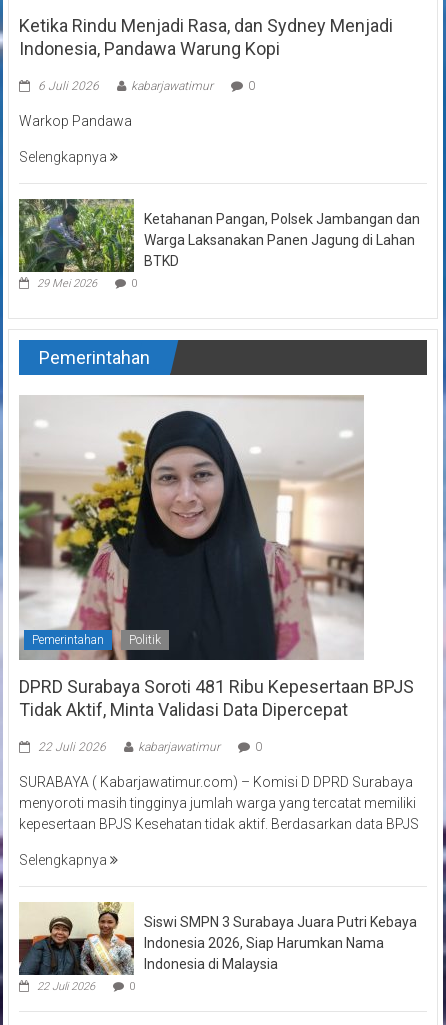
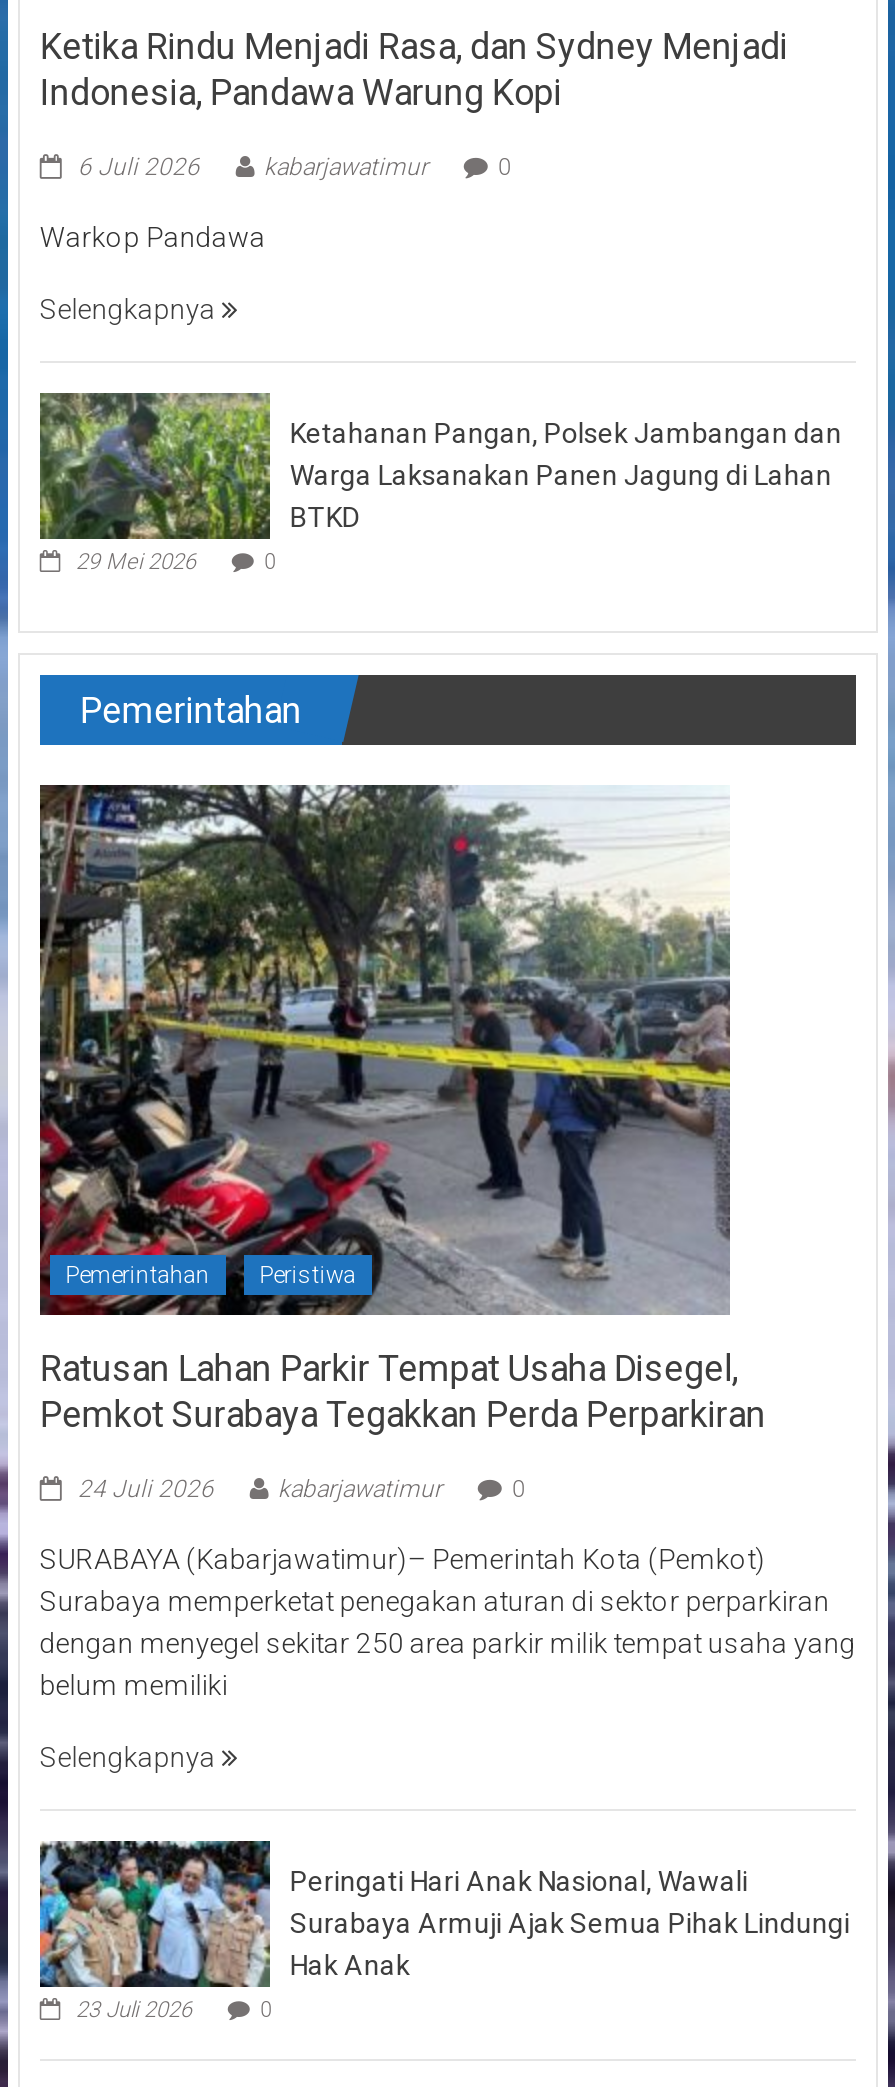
- [image]
- Politik
+ [image]
+ Peristiwa

- DPRD Surabaya Soroti 481 Ribu Kepesertaan BPJS
- Tidak Aktif, Minta Validasi Data Dipercepat
+ Ratusan Lahan Parkir Tempat Usaha Disegel,
+ Pemkot Surabaya Tegakkan Perda Perparkiran

- 22 Juli 2026
+ 24 Juli 2026

- SURABAYA ( Kabarjawatimur.com) – Komisi D DPRD Surabaya
- menyoroti masih tingginya jumlah warga yang tercatat memiliki
- kepesertaan BPJS Kesehatan tidak aktif. Berdasarkan data BPJS
+ SURABAYA (Kabarjawatimur)– Pemerintah Kota (Pemkot)
+ Surabaya memperketat penegakan aturan di sektor perparkiran
+ dengan menyegel sekitar 250 area parkir milik tempat usaha yang
+ belum memiliki

- [image]
- 22 Juli 2026
+ [image]
+ 23 Juli 2026

- Siswi SMPN 3 Surabaya Juara Putri Kebaya
- Indonesia 2026, Siap Harumkan Nama
- Indonesia di Malaysia
+ Peringati Hari Anak Nasional, Wawali
+ Surabaya Armuji Ajak Semua Pihak Lindungi
+ Hak Anak
